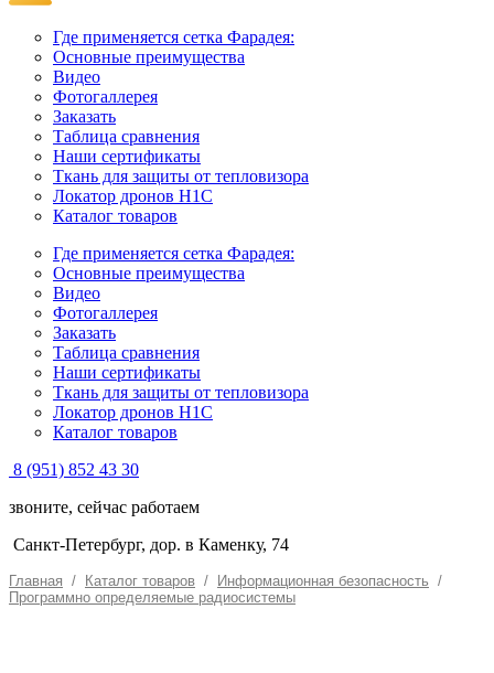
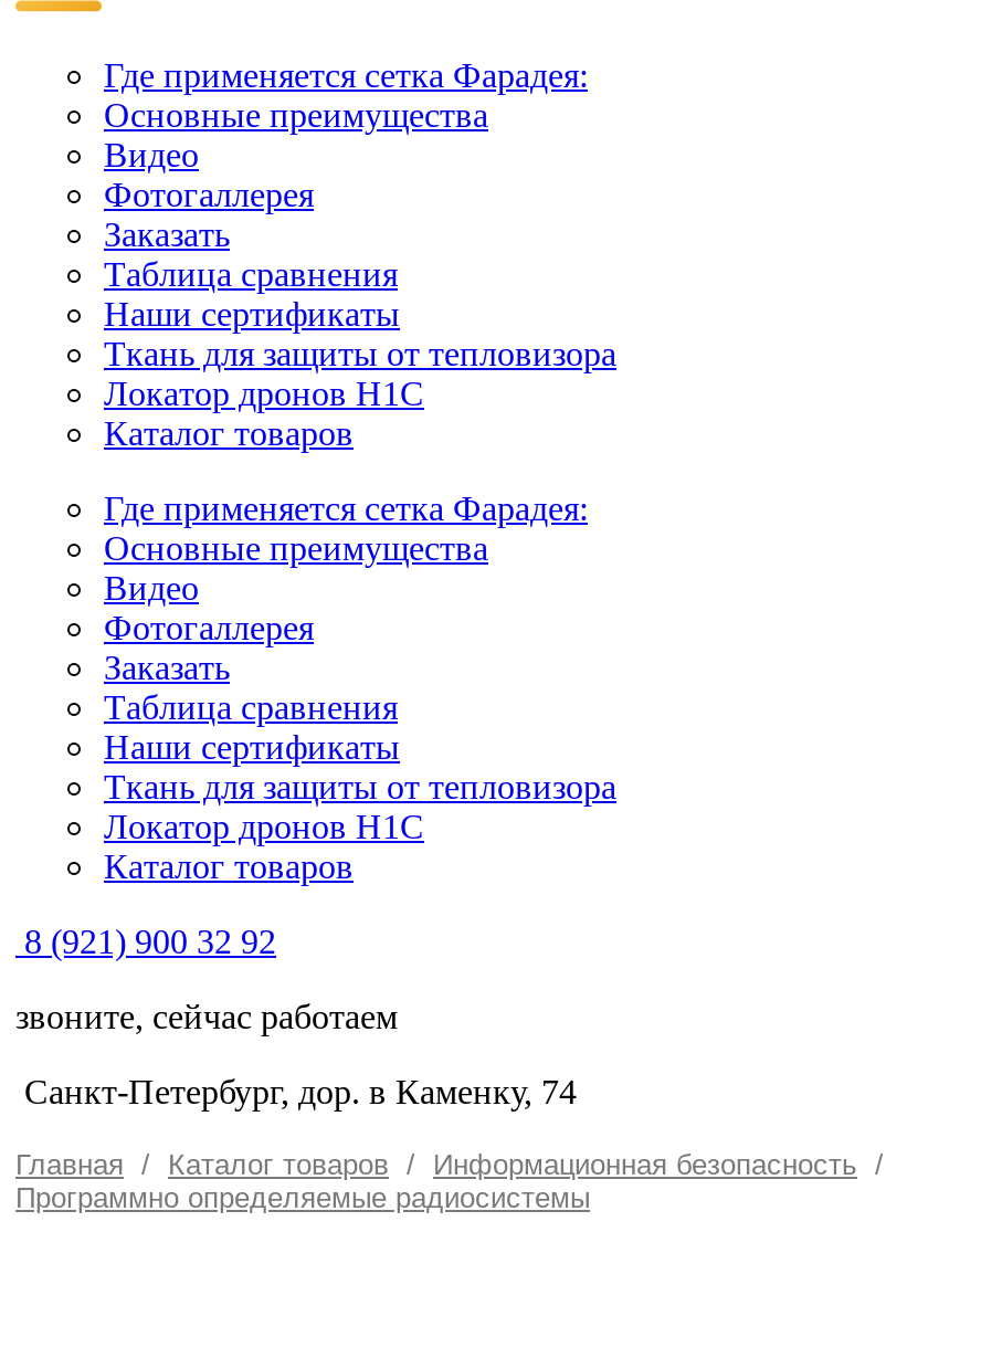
- 8 (951) 852 43 30
+ 8 (921) 900 32 92
